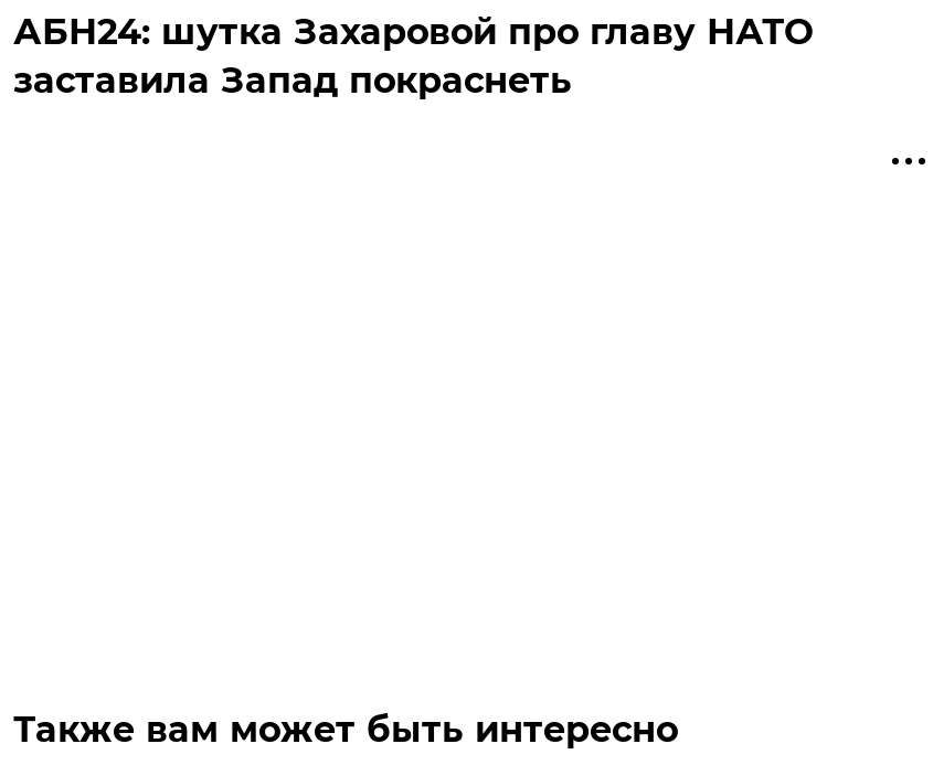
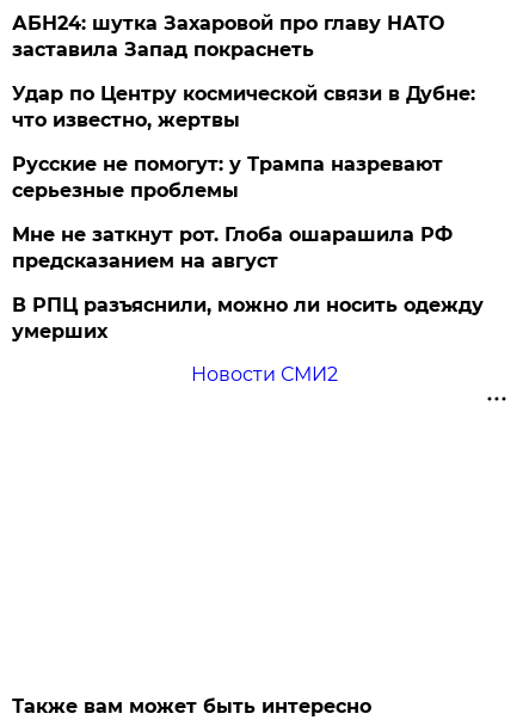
+ Удар по Центру космической связи в Дубне:
+ что известно, жертвы
+ Русские не помогут: у Трампа назревают
+ серьезные проблемы
+ Мне не заткнут рот. Глоба ошарашила РФ
+ предсказанием на август
+ В РПЦ разъяснили, можно ли носить одежду
+ умерших
+ Новости СМИ2
